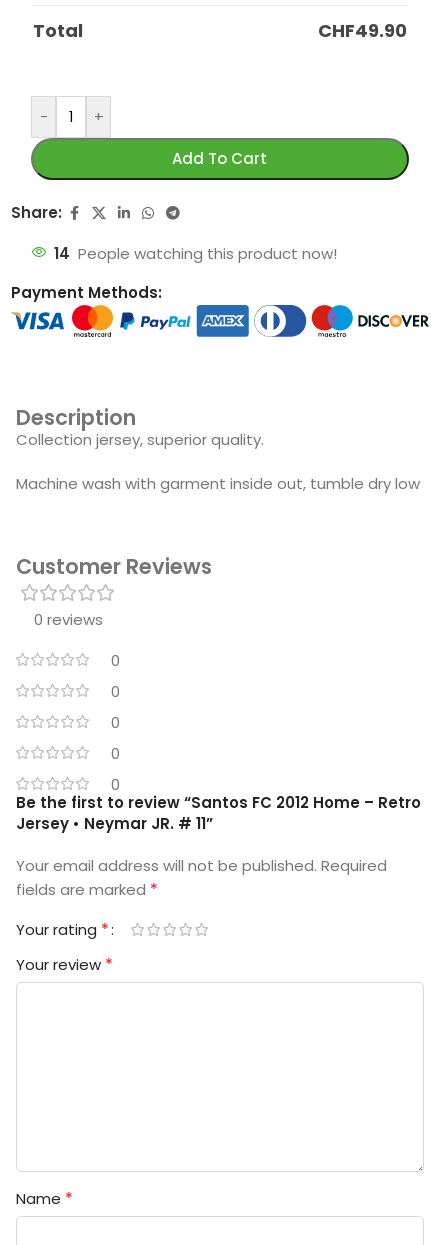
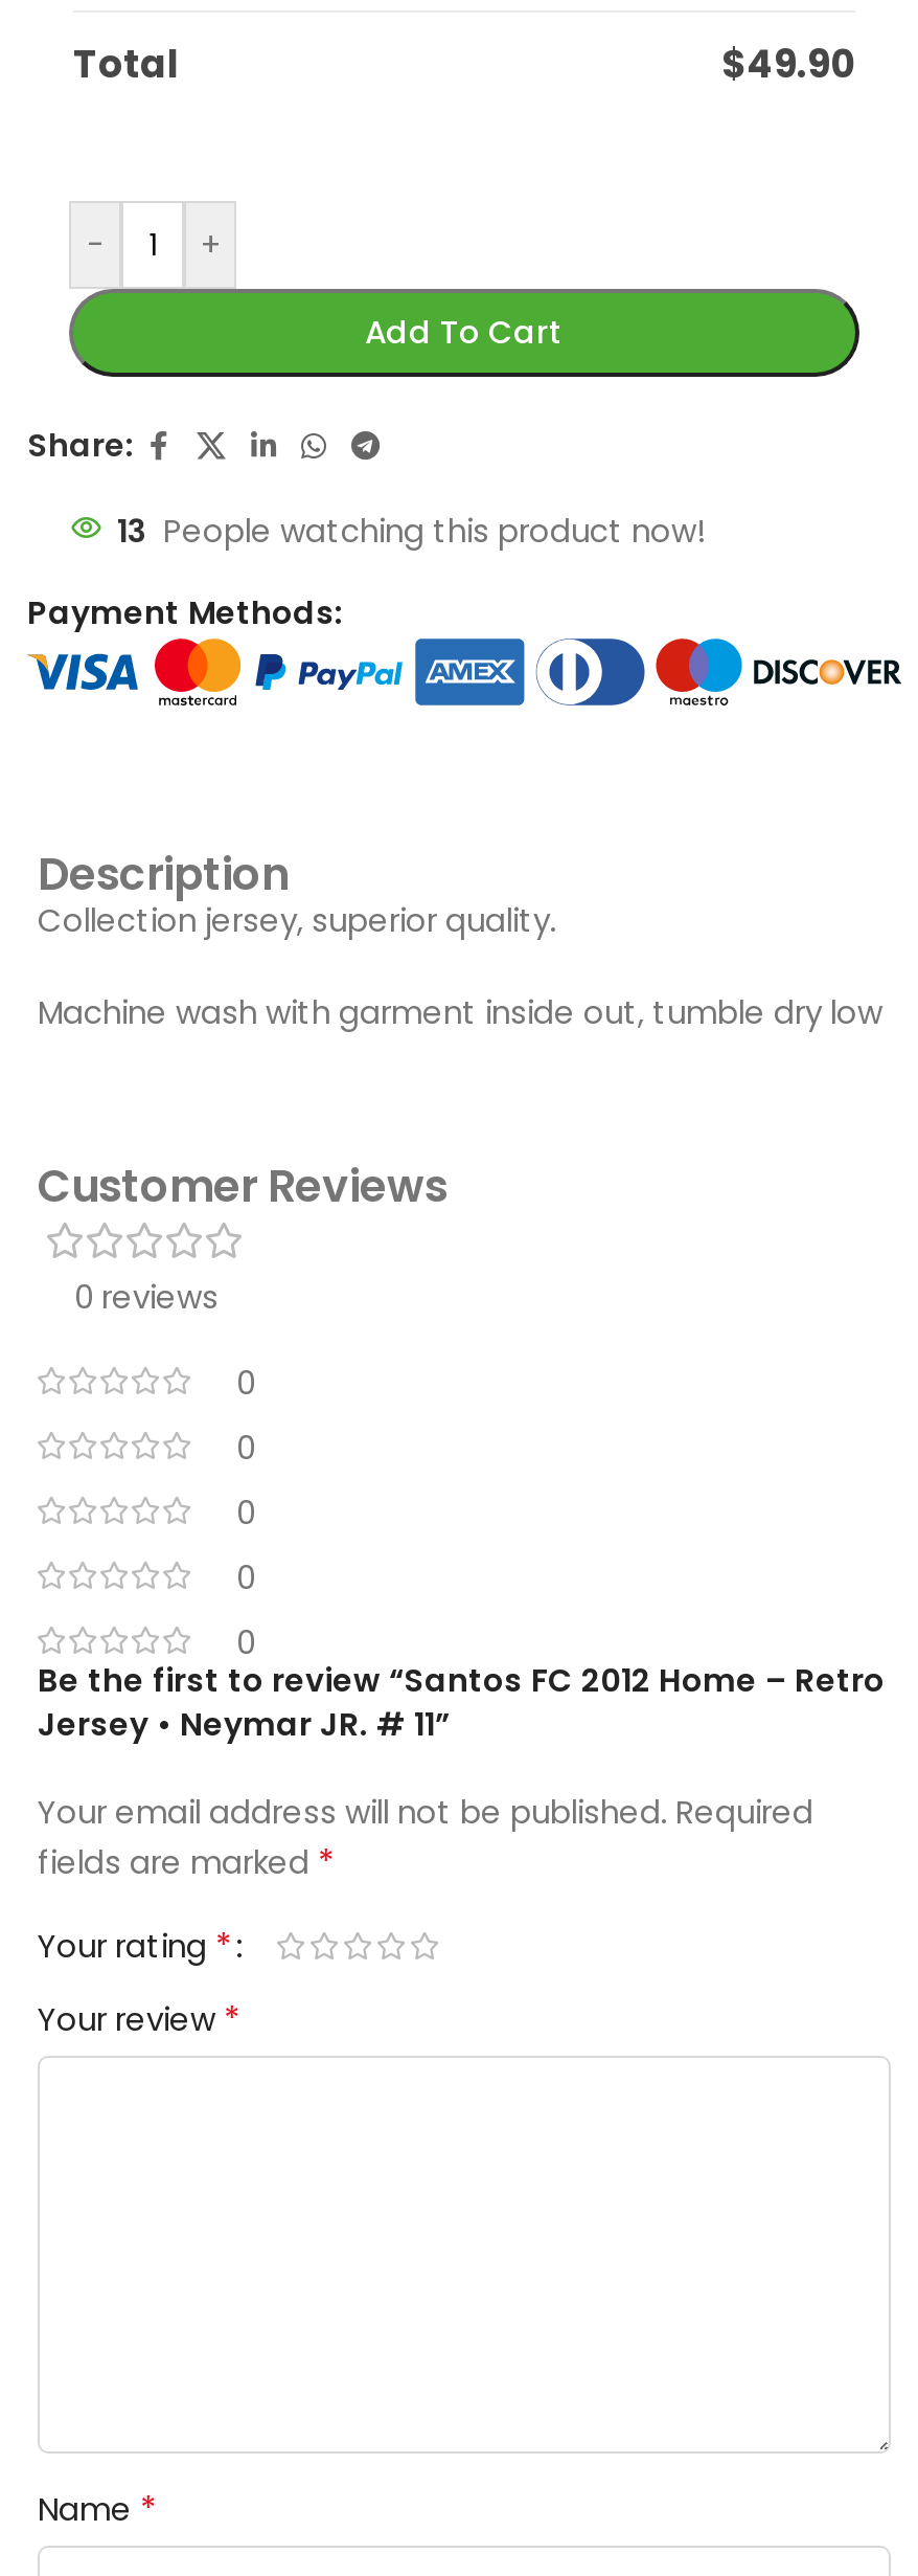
- CHF49.90
+ $49.90

- 14 People watching this product now!
+ 13 People watching this product now!
